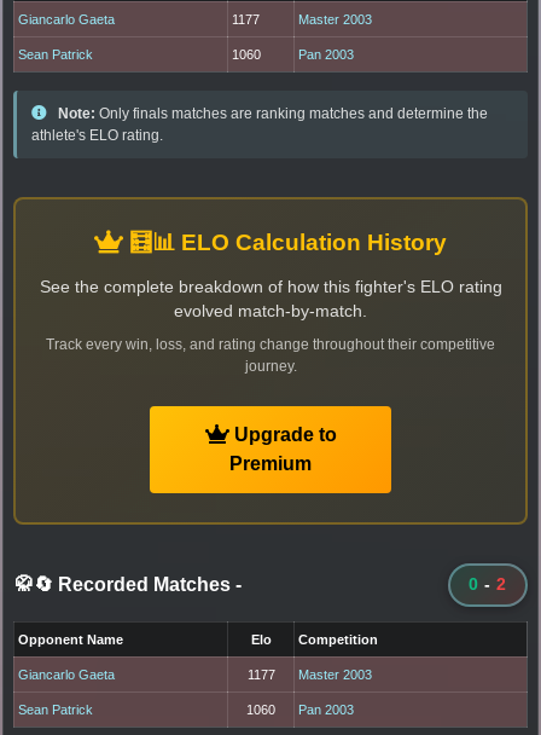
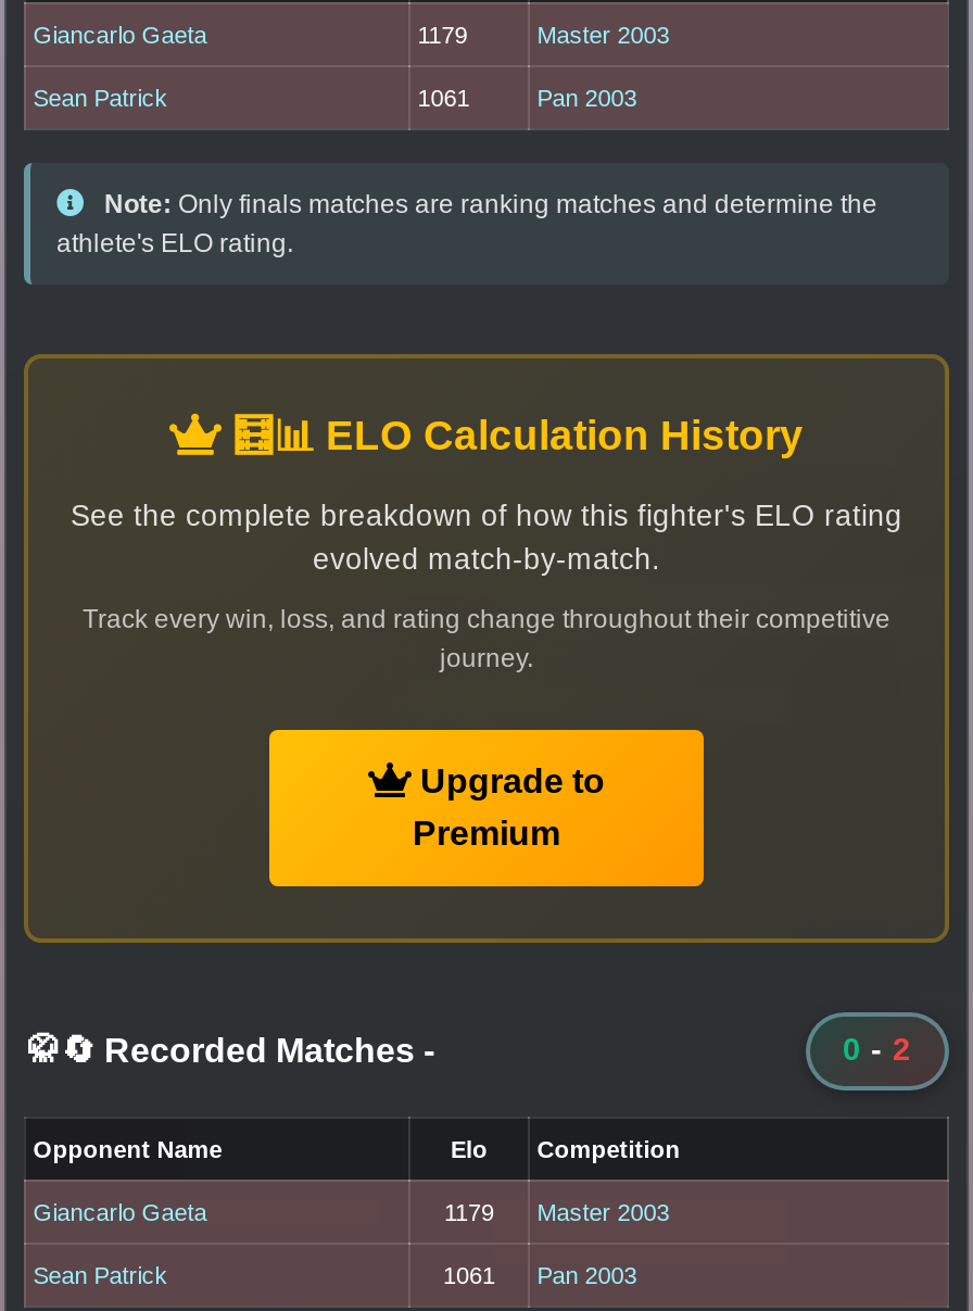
- 1177
+ 1179

- 1060
+ 1061

- 1177 Master 2003
+ 1179 Master 2003

- 1060 Pan 2003
+ 1061 Pan 2003
